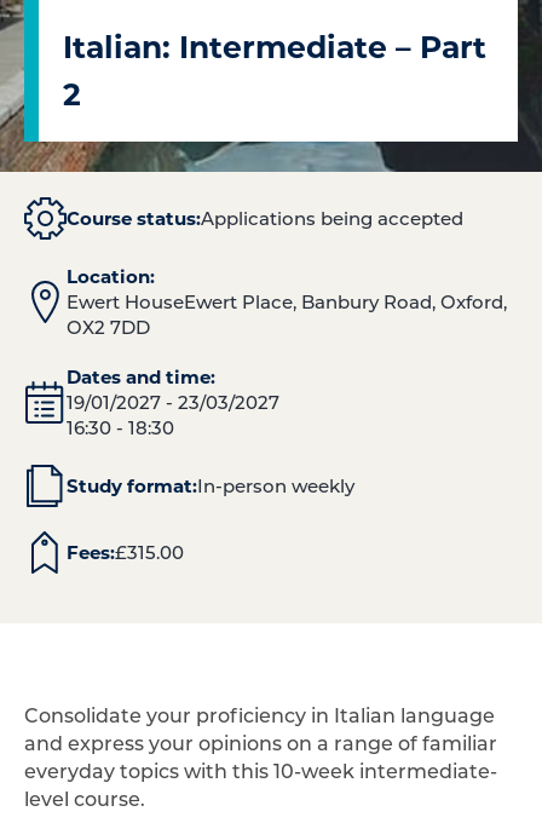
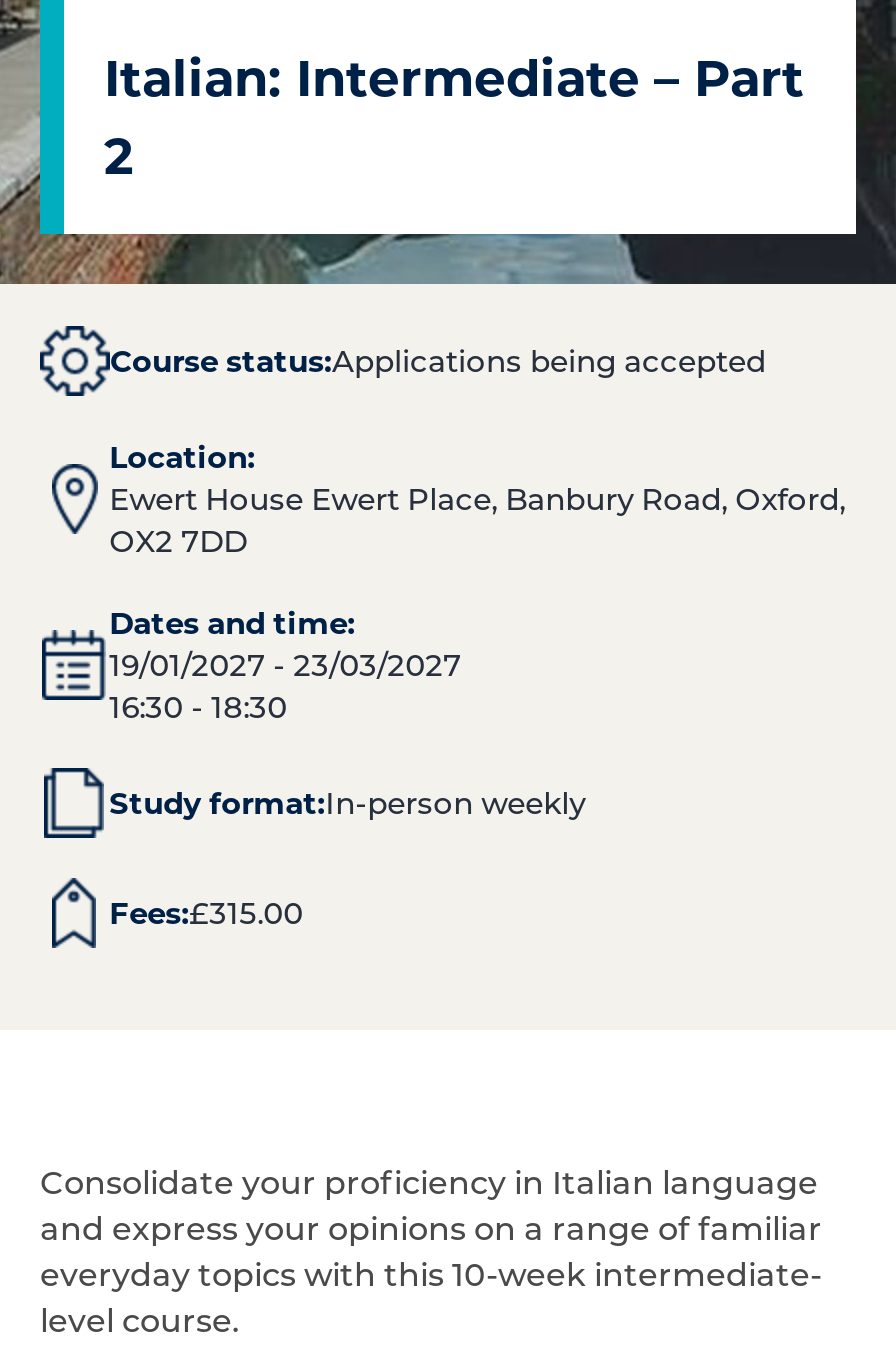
- Ewert HouseEwert Place, Banbury Road, Oxford,
+ Ewert House Ewert Place, Banbury Road, Oxford,
